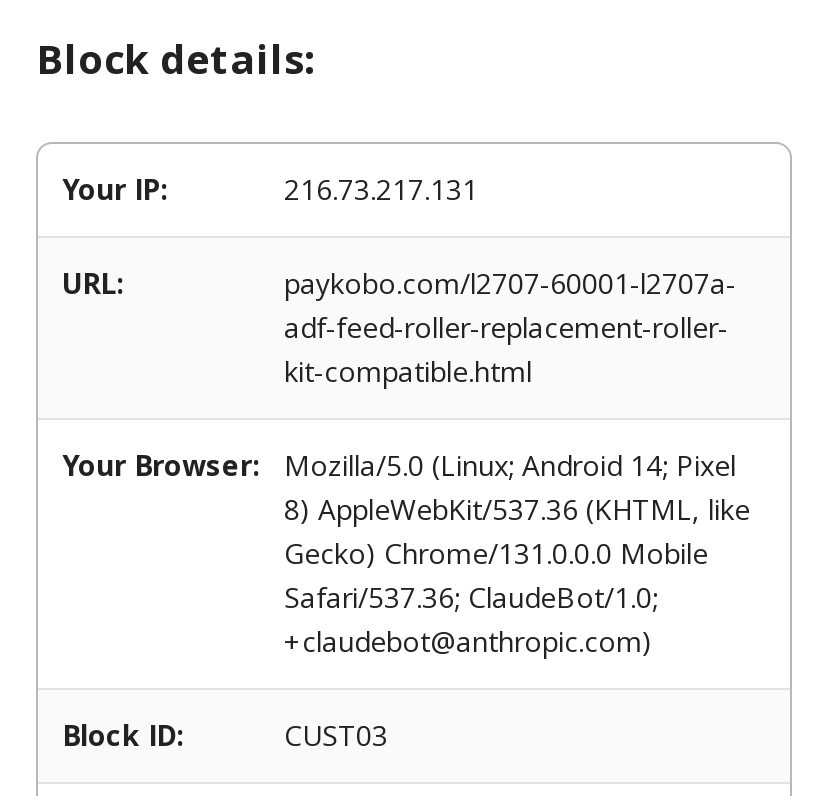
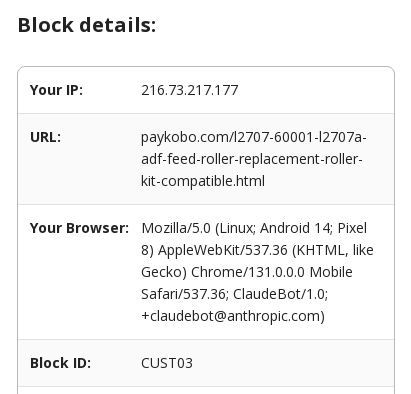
- 216.73.217.131
+ 216.73.217.177
